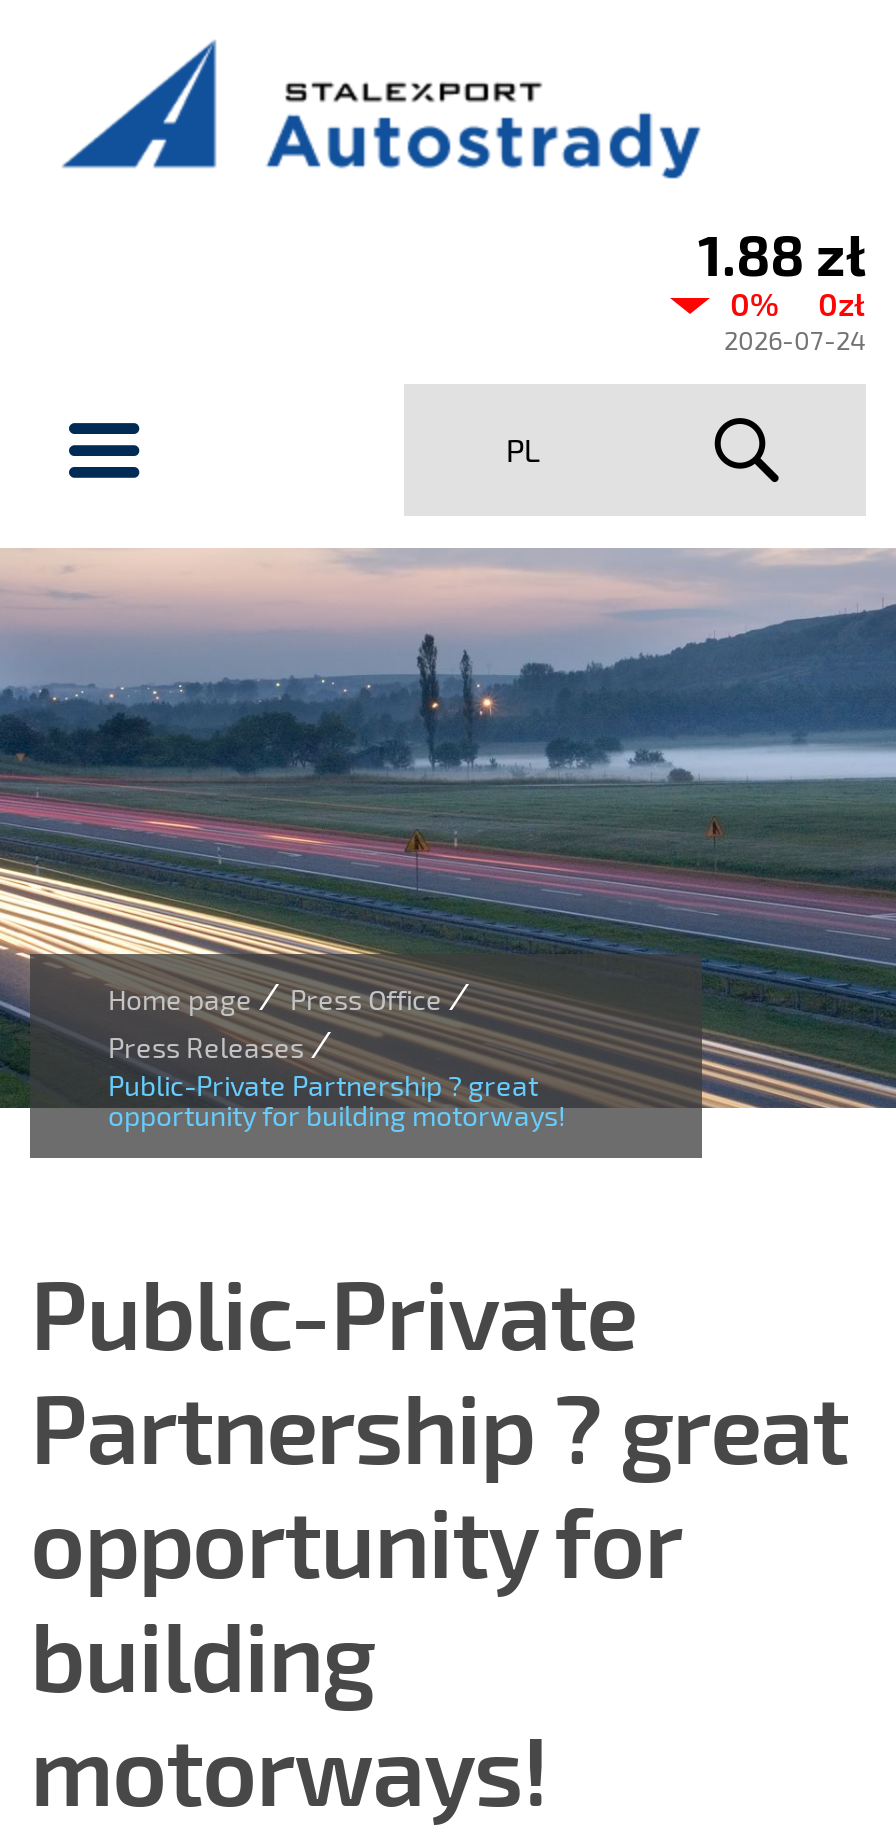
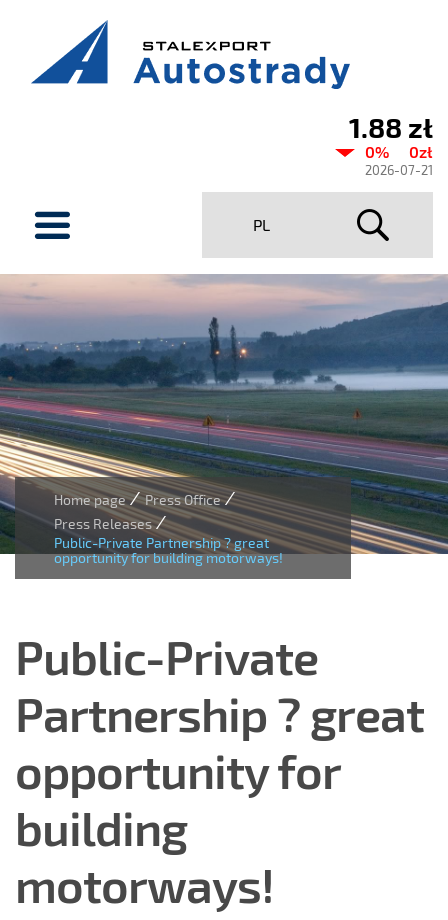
- 2026-07-24
+ 2026-07-21
